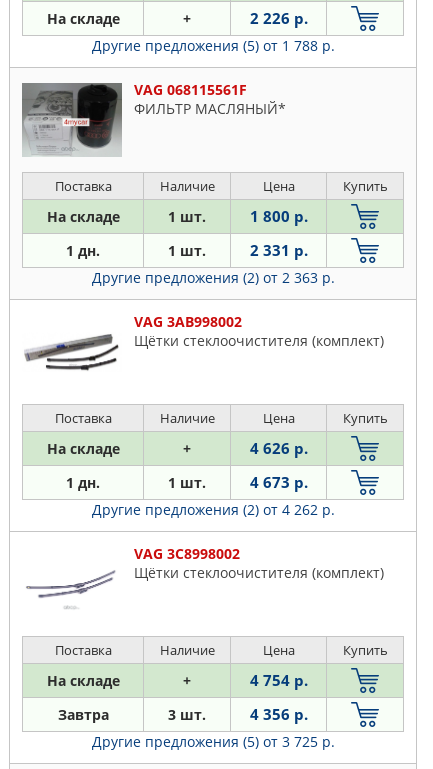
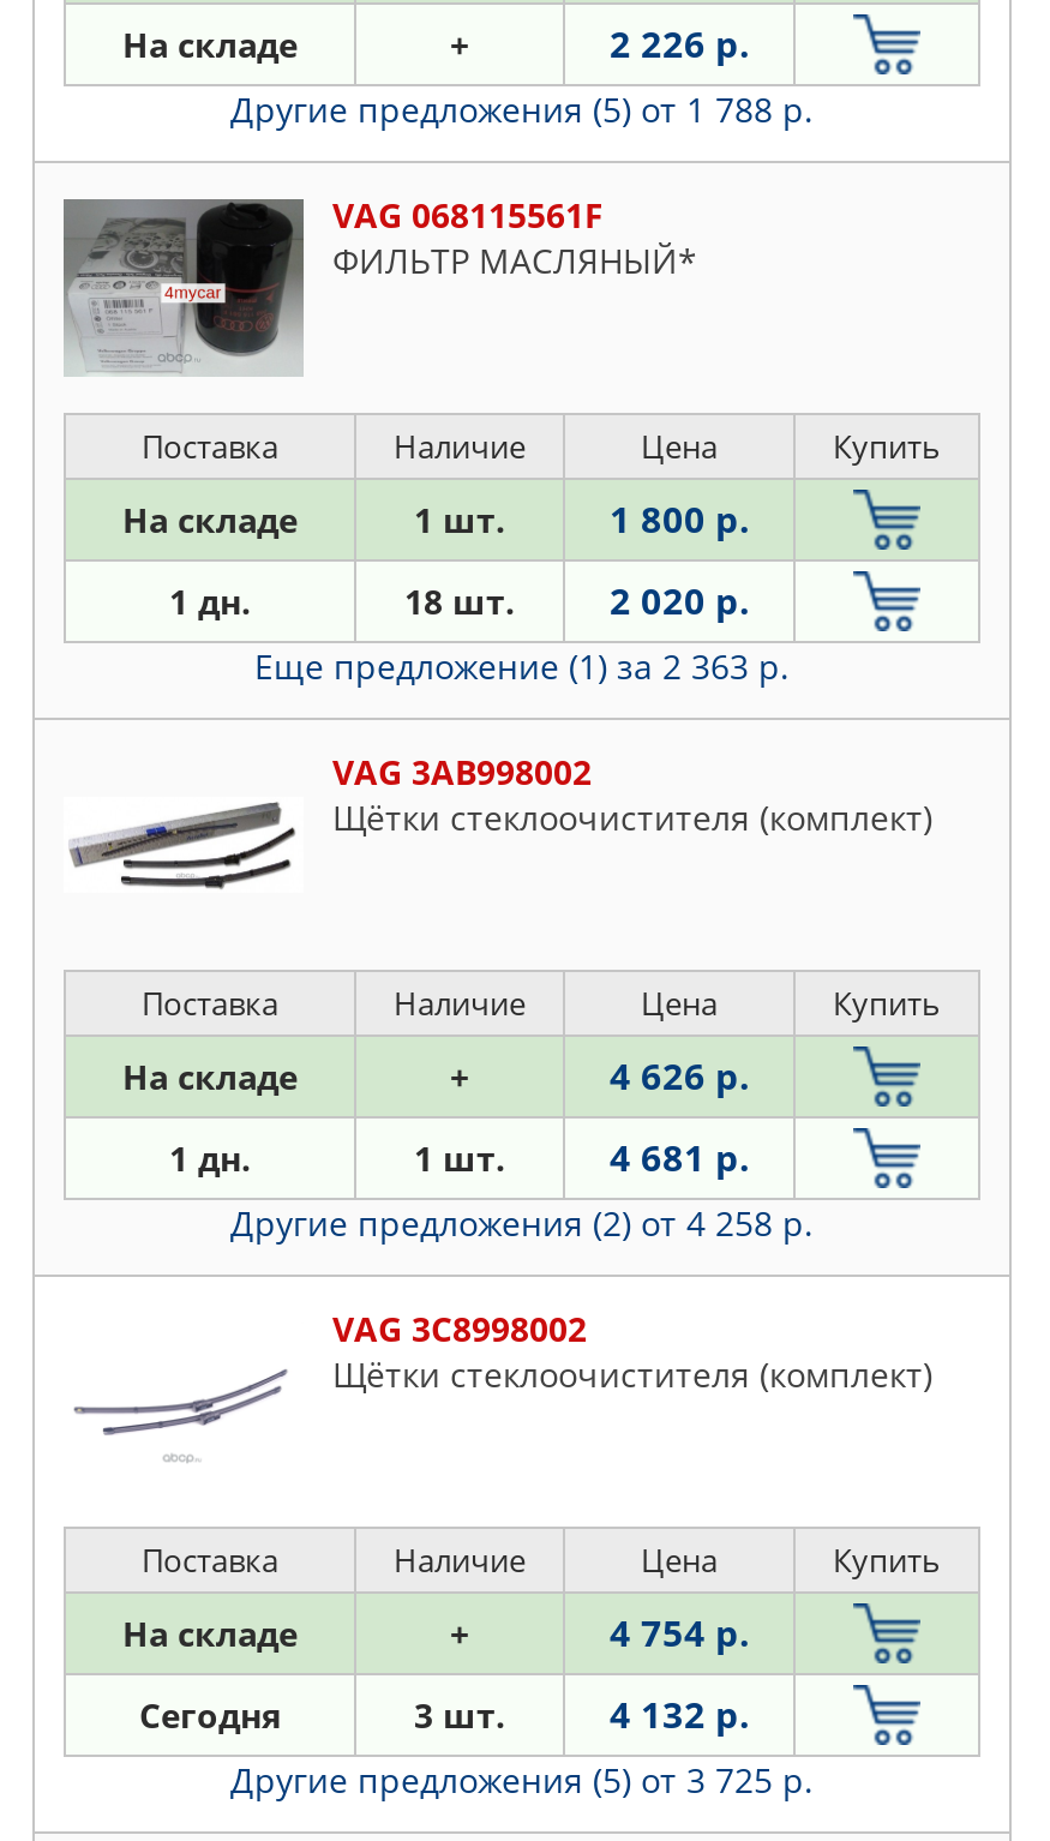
- 1 шт.
+ 18 шт.

- 2 331 р.
+ 2 020 р.

- Другие предложения (2) от 2 363 р.
+ Еще предложение (1) за 2 363 р.

- 4 673 р.
+ 4 681 р.

- Другие предложения (2) от 4 262 р.
+ Другие предложения (2) от 4 258 р.

- Завтра
+ Сегодня

- 4 356 р.
+ 4 132 р.
